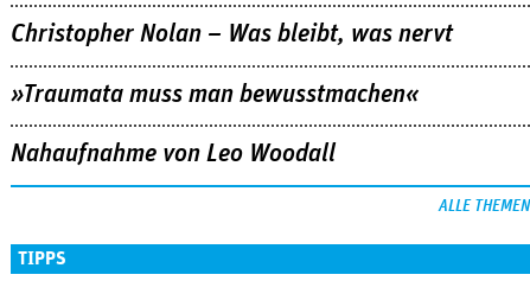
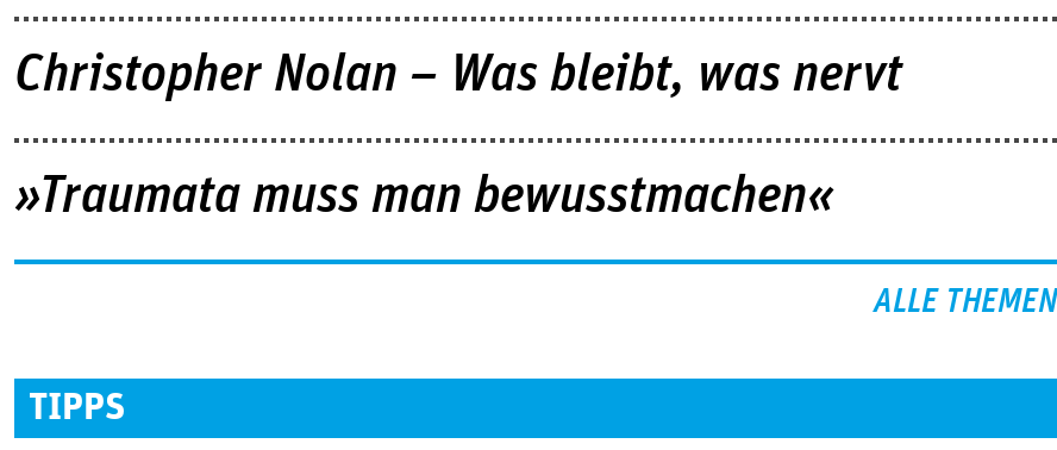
- Nahaufnahme von Leo Woodall
